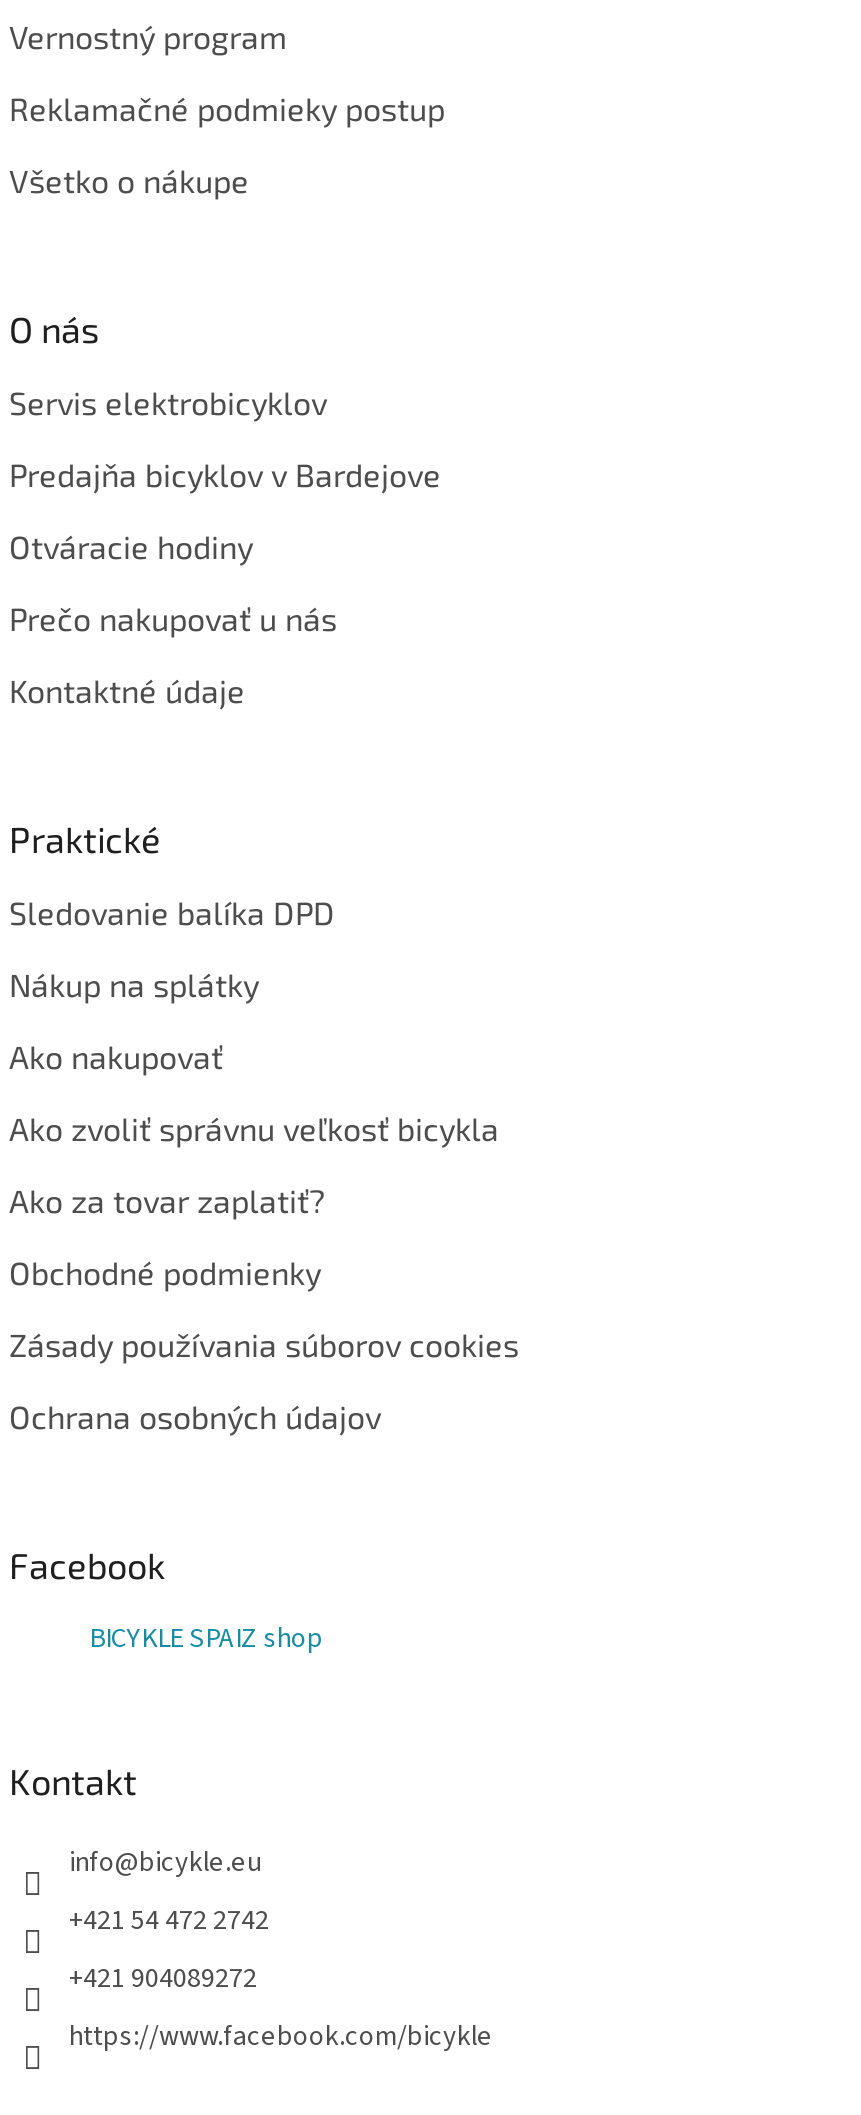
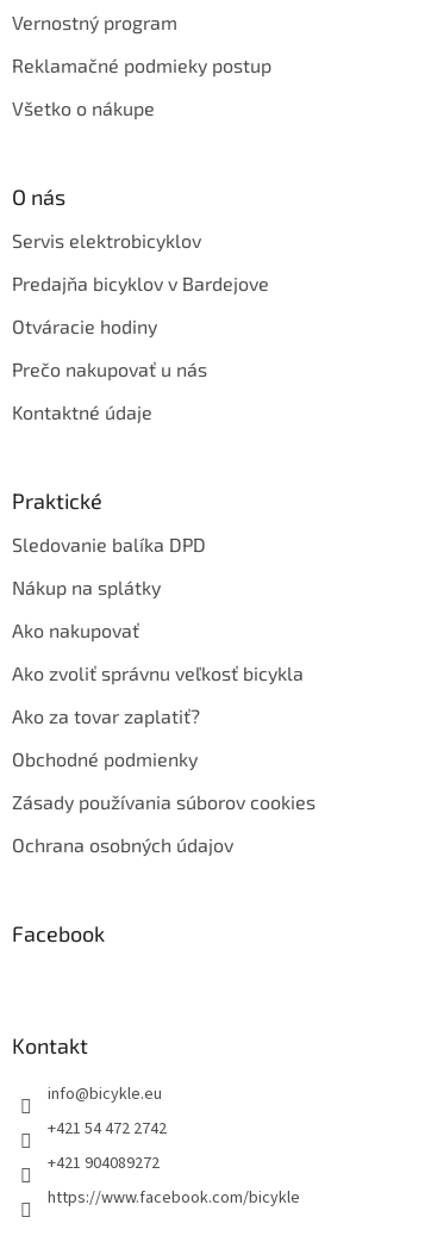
- BICYKLE SPAIZ shop
